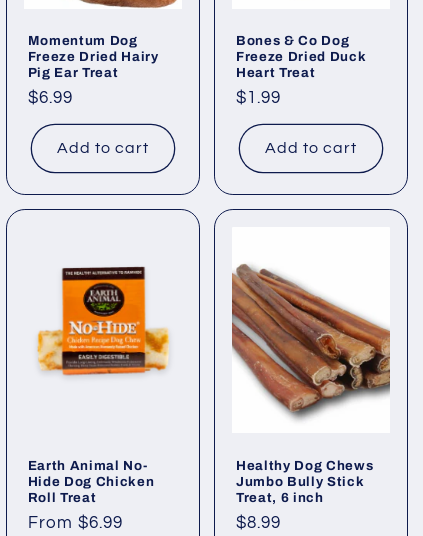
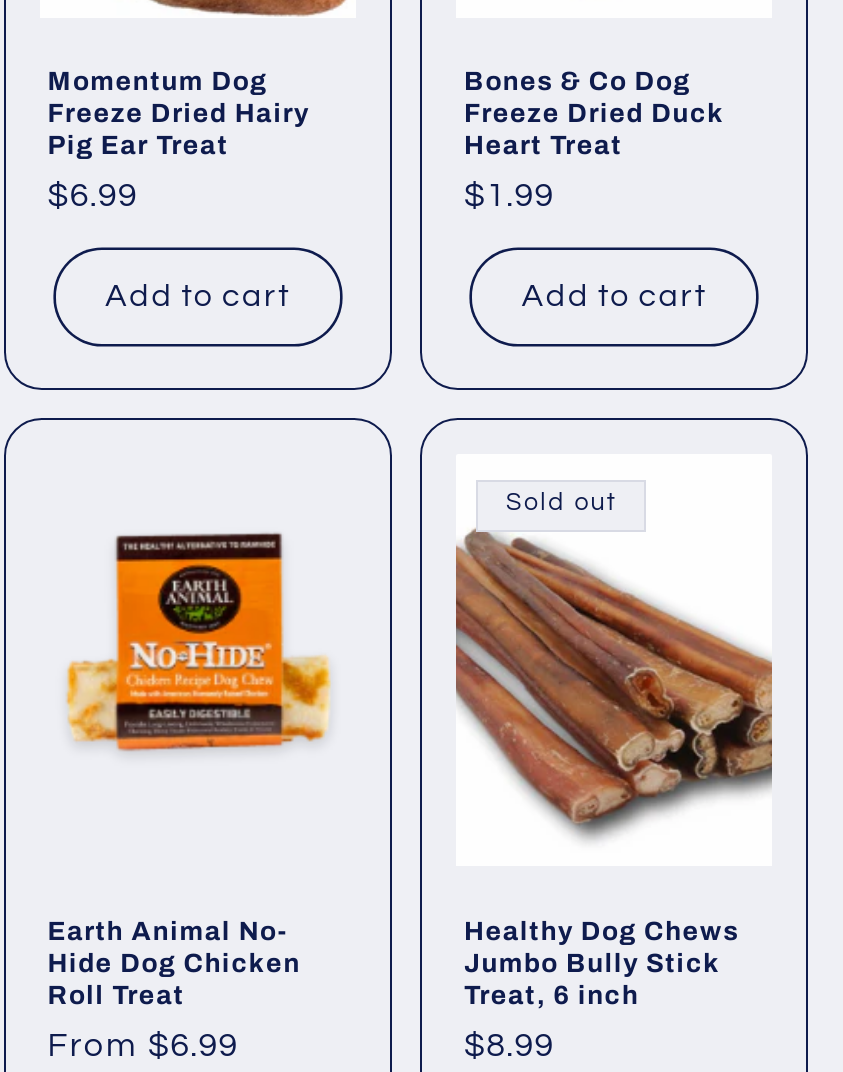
+ Sold out
